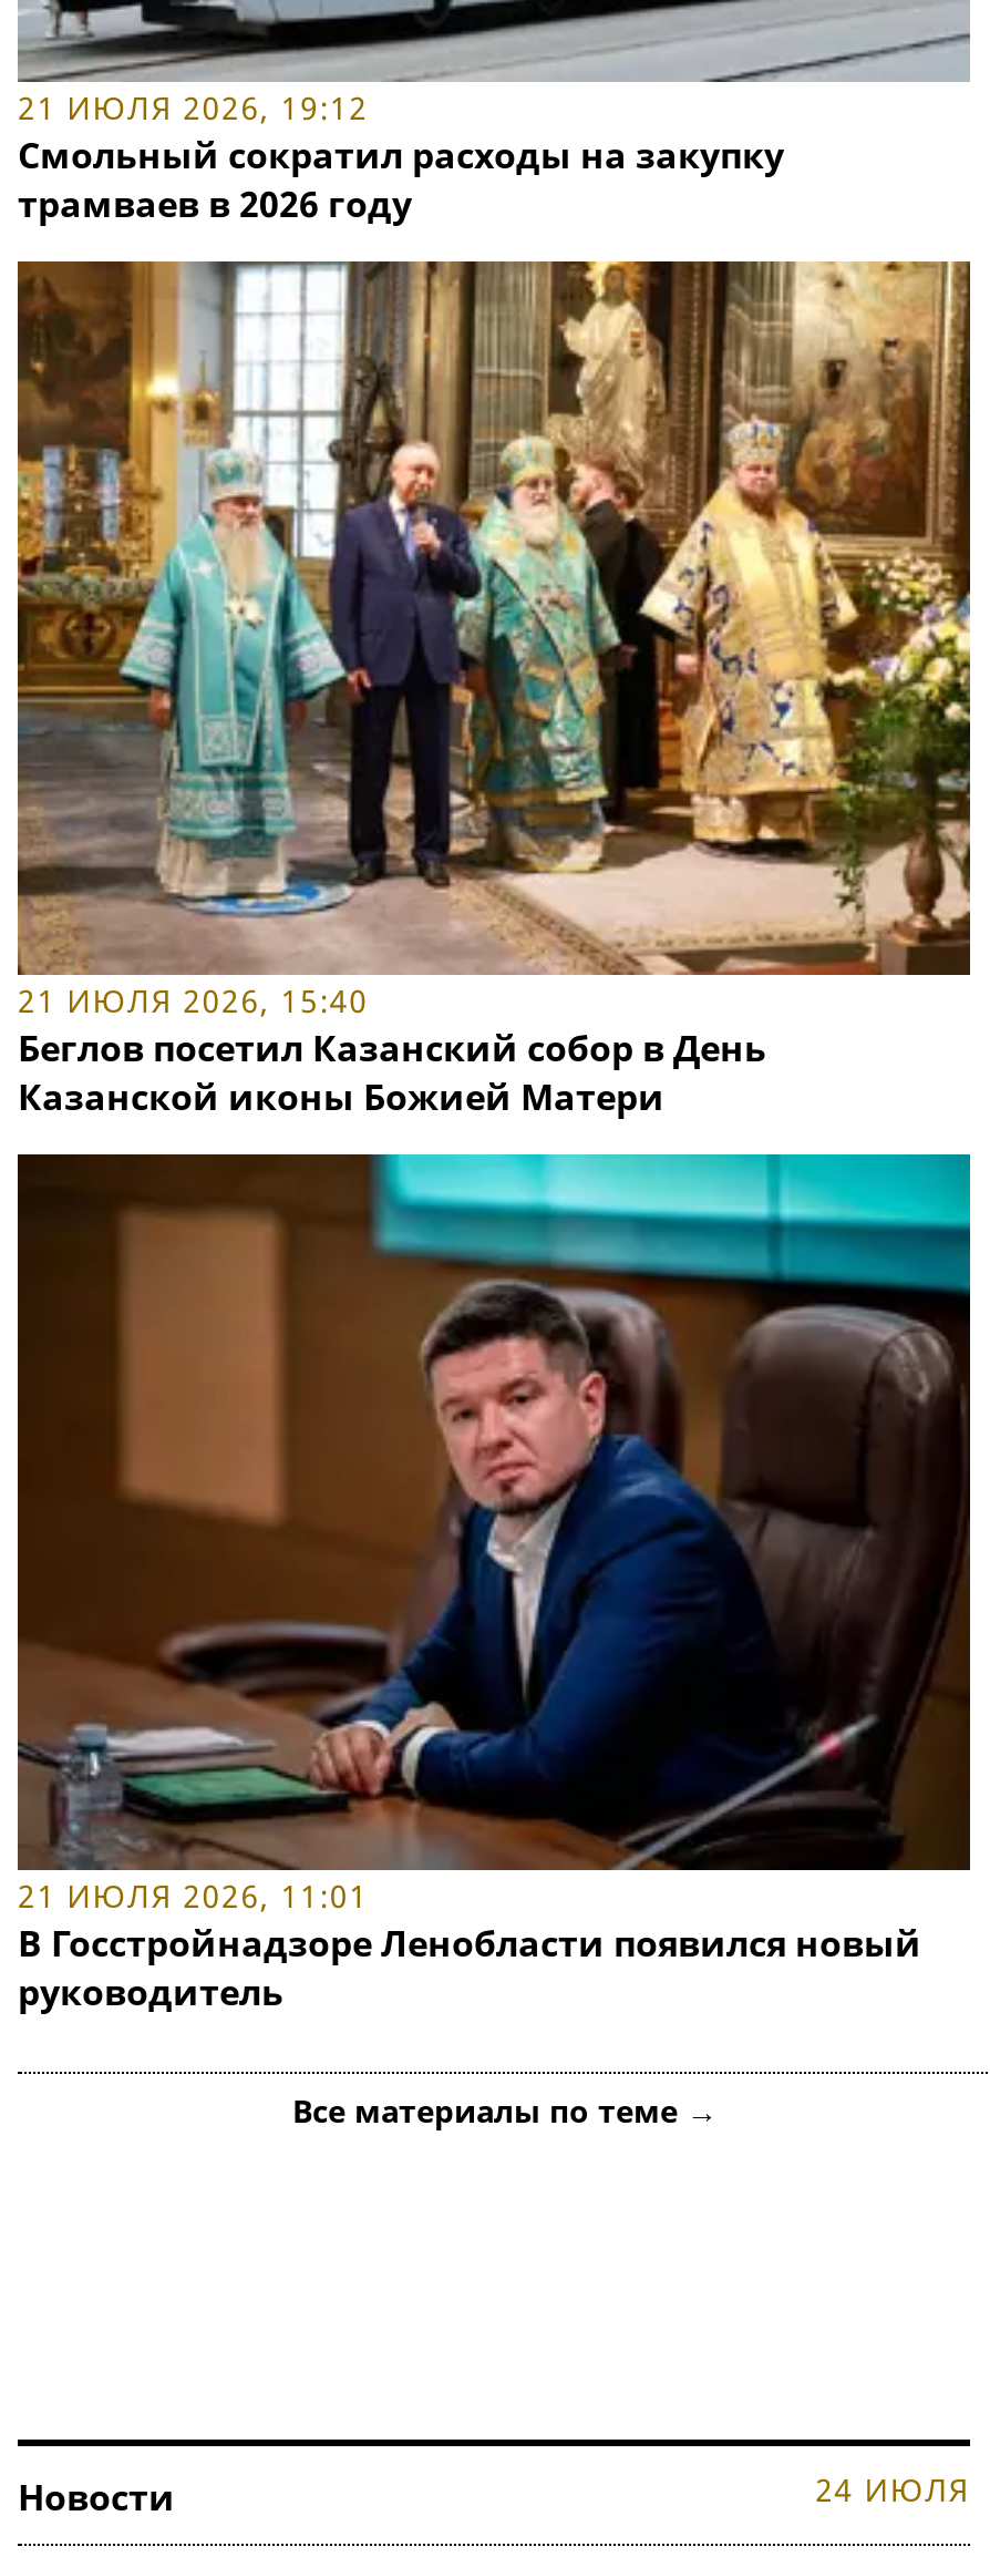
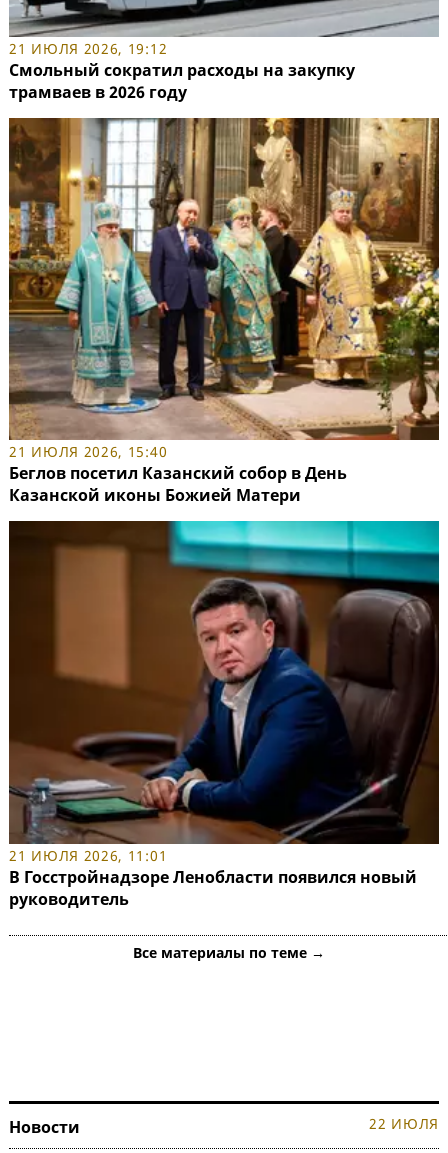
- 24 ИЮЛЯ
+ 22 ИЮЛЯ
